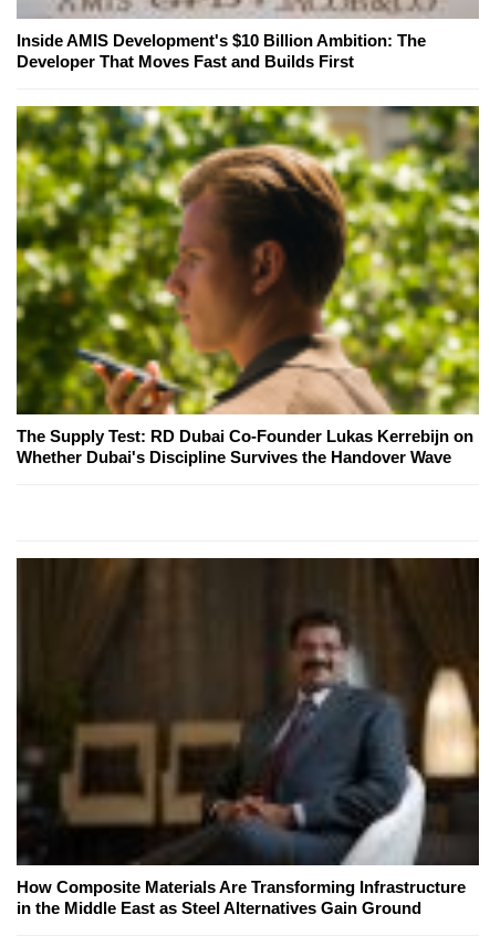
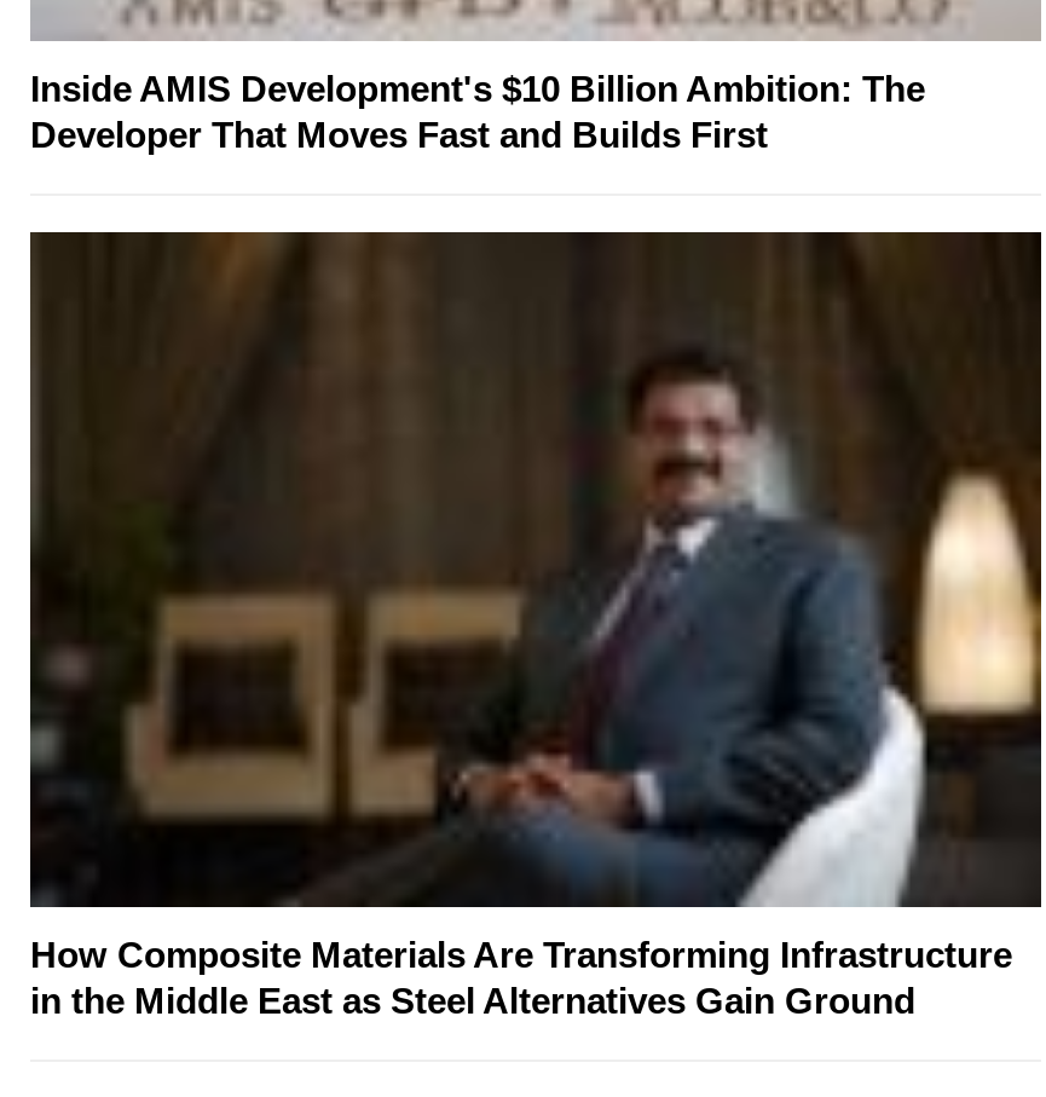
- [image]
- The Supply Test: RD Dubai Co-Founder Lukas Kerrebijn on
- Whether Dubai's Discipline Survives the Handover Wave
